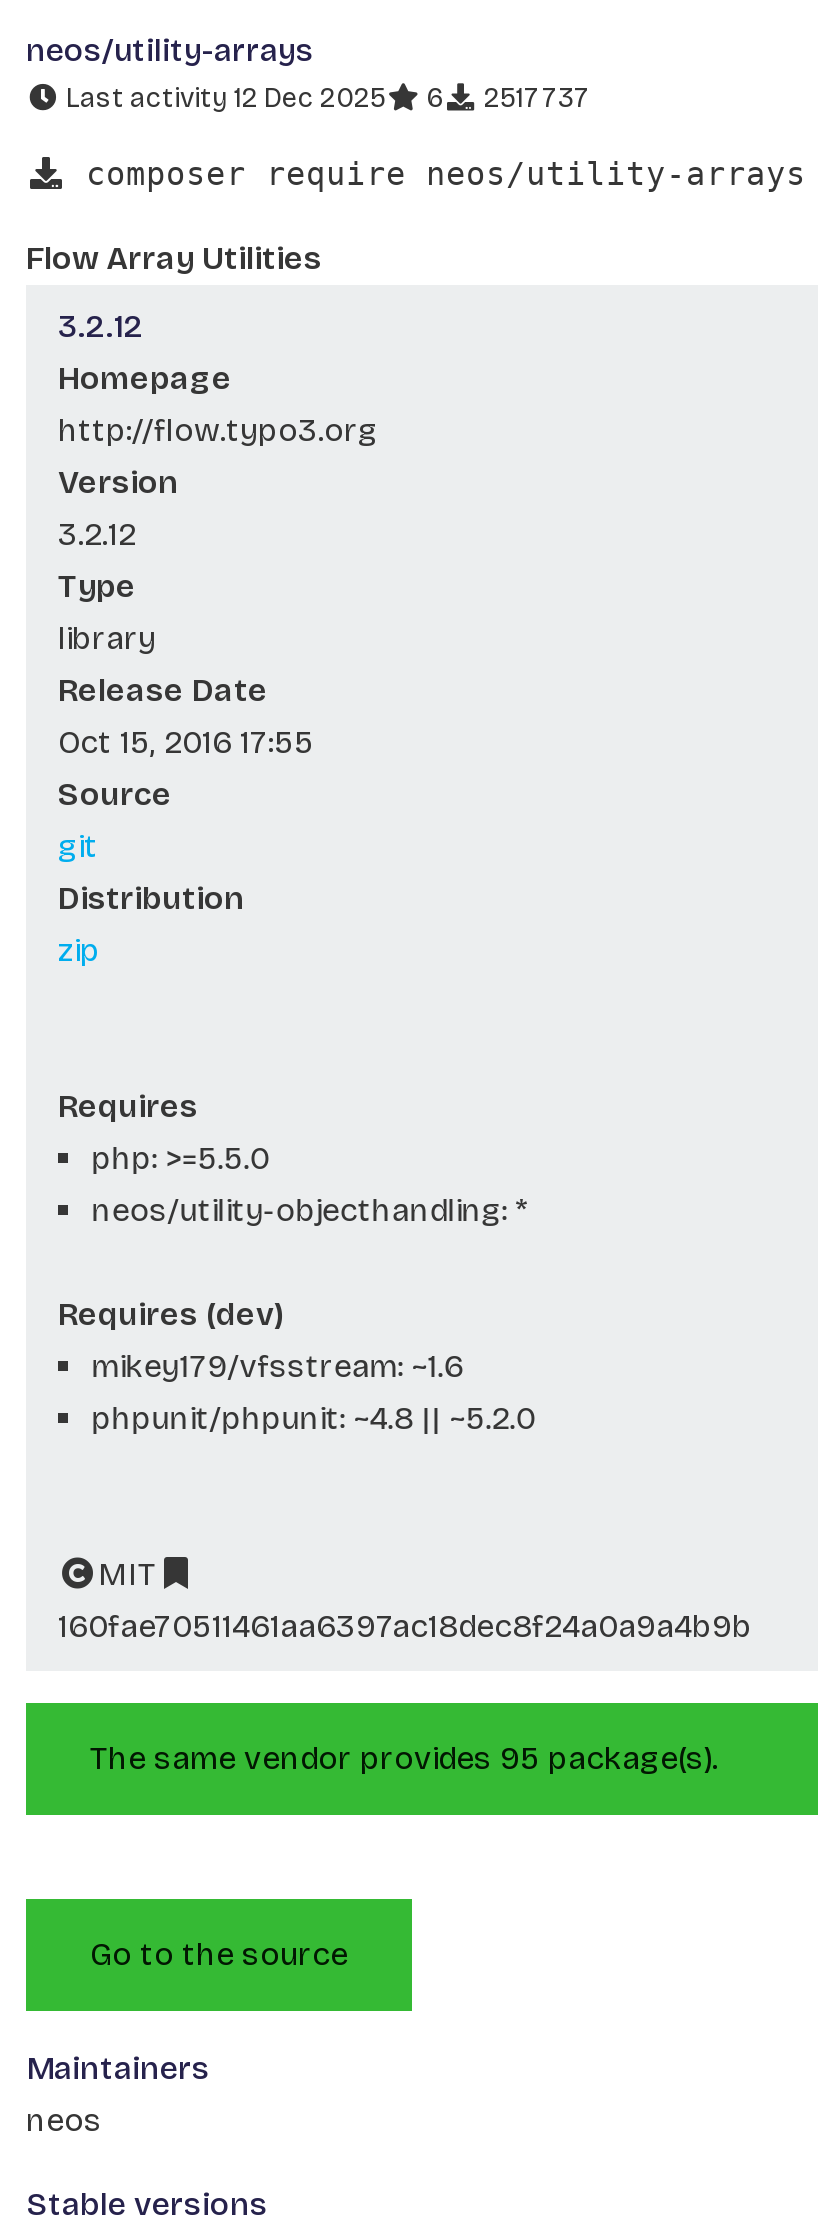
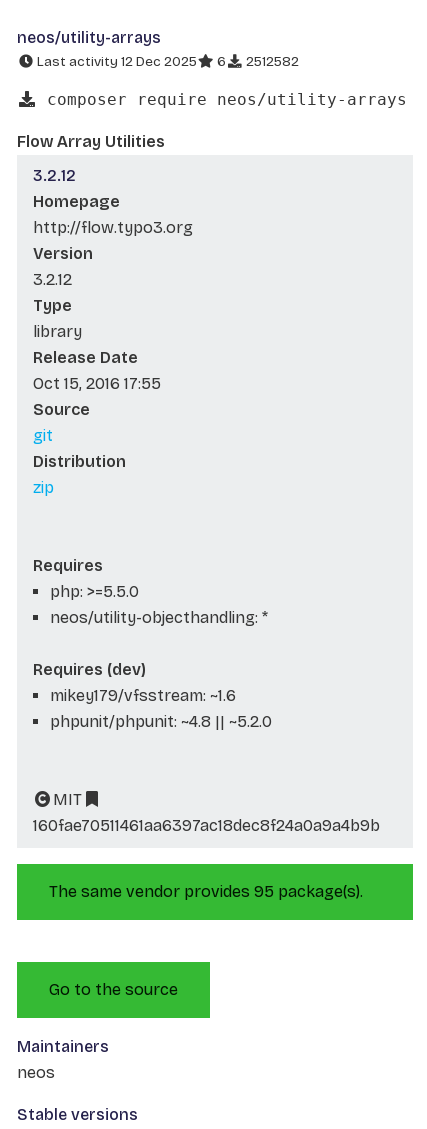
- Last activity 12 Dec 2025 6 2517737
+ Last activity 12 Dec 2025 6 2512582
